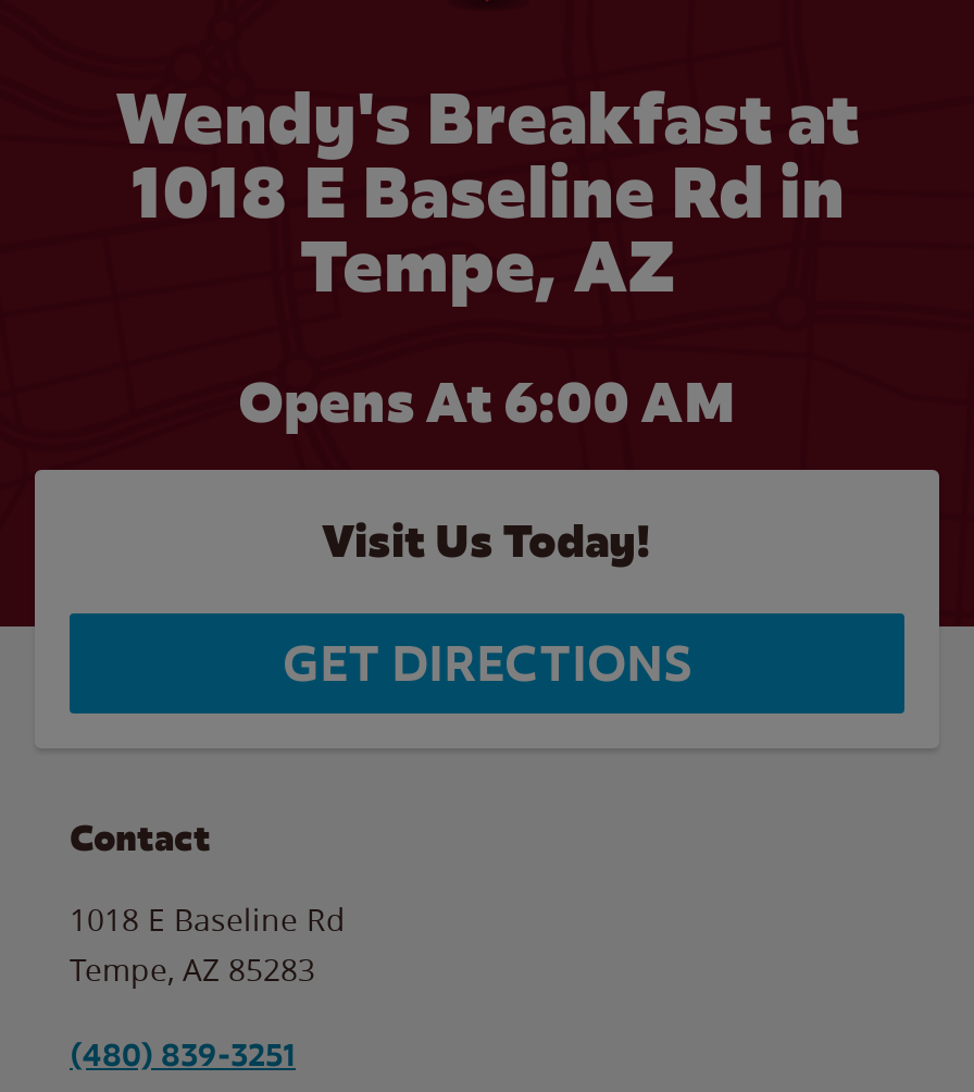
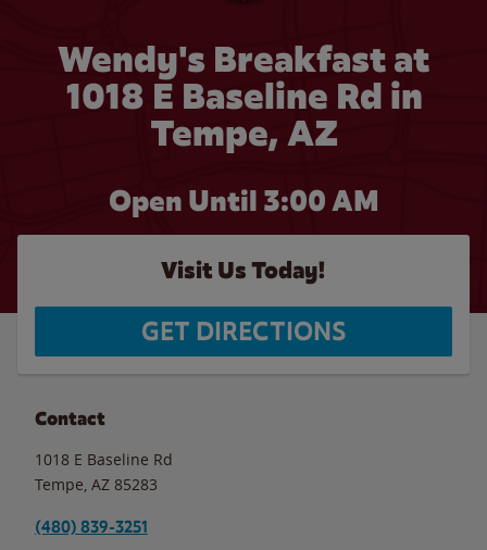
- Opens At 6:00 AM
+ Open Until 3:00 AM
